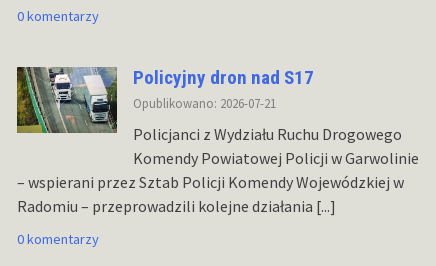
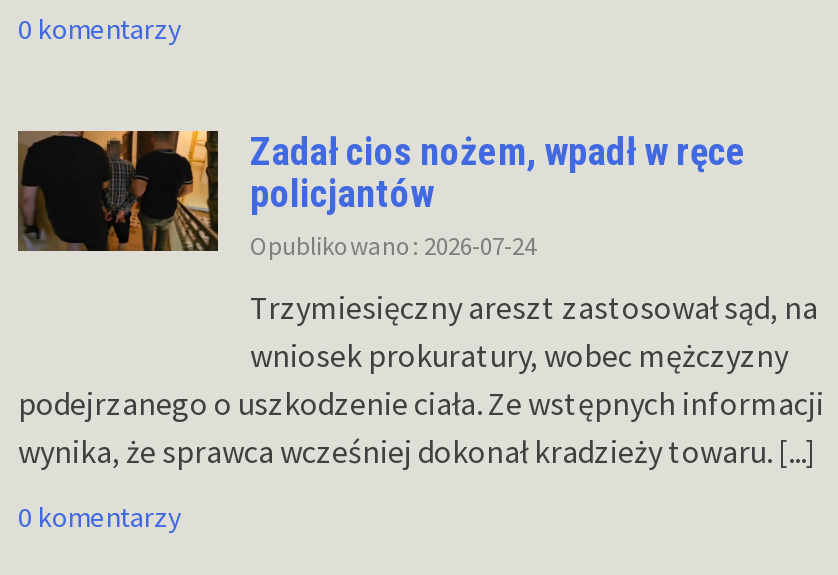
- [image]
- Policjanci z Wydziału Ruchu Drogowego
- Komendy Powiatowej Policji w Garwolinie
- – wspierani przez Sztab Policji Komendy Wojewódzkiej w
- Radomiu – przeprowadzili kolejne działania [...]
+ [image]
+ Trzymiesięczny areszt zastosował sąd, na
+ wniosek prokuratury, wobec mężczyzny
+ podejrzanego o uszkodzenie ciała. Ze wstępnych informacji
+ wynika, że sprawca wcześniej dokonał kradzieży towaru. [...]

- Policyjny dron nad S17
- Opublikowano: 2026-07-21
+ Zadał cios nożem, wpadł w ręce
+ policjantów
+ Opublikowano: 2026-07-24
